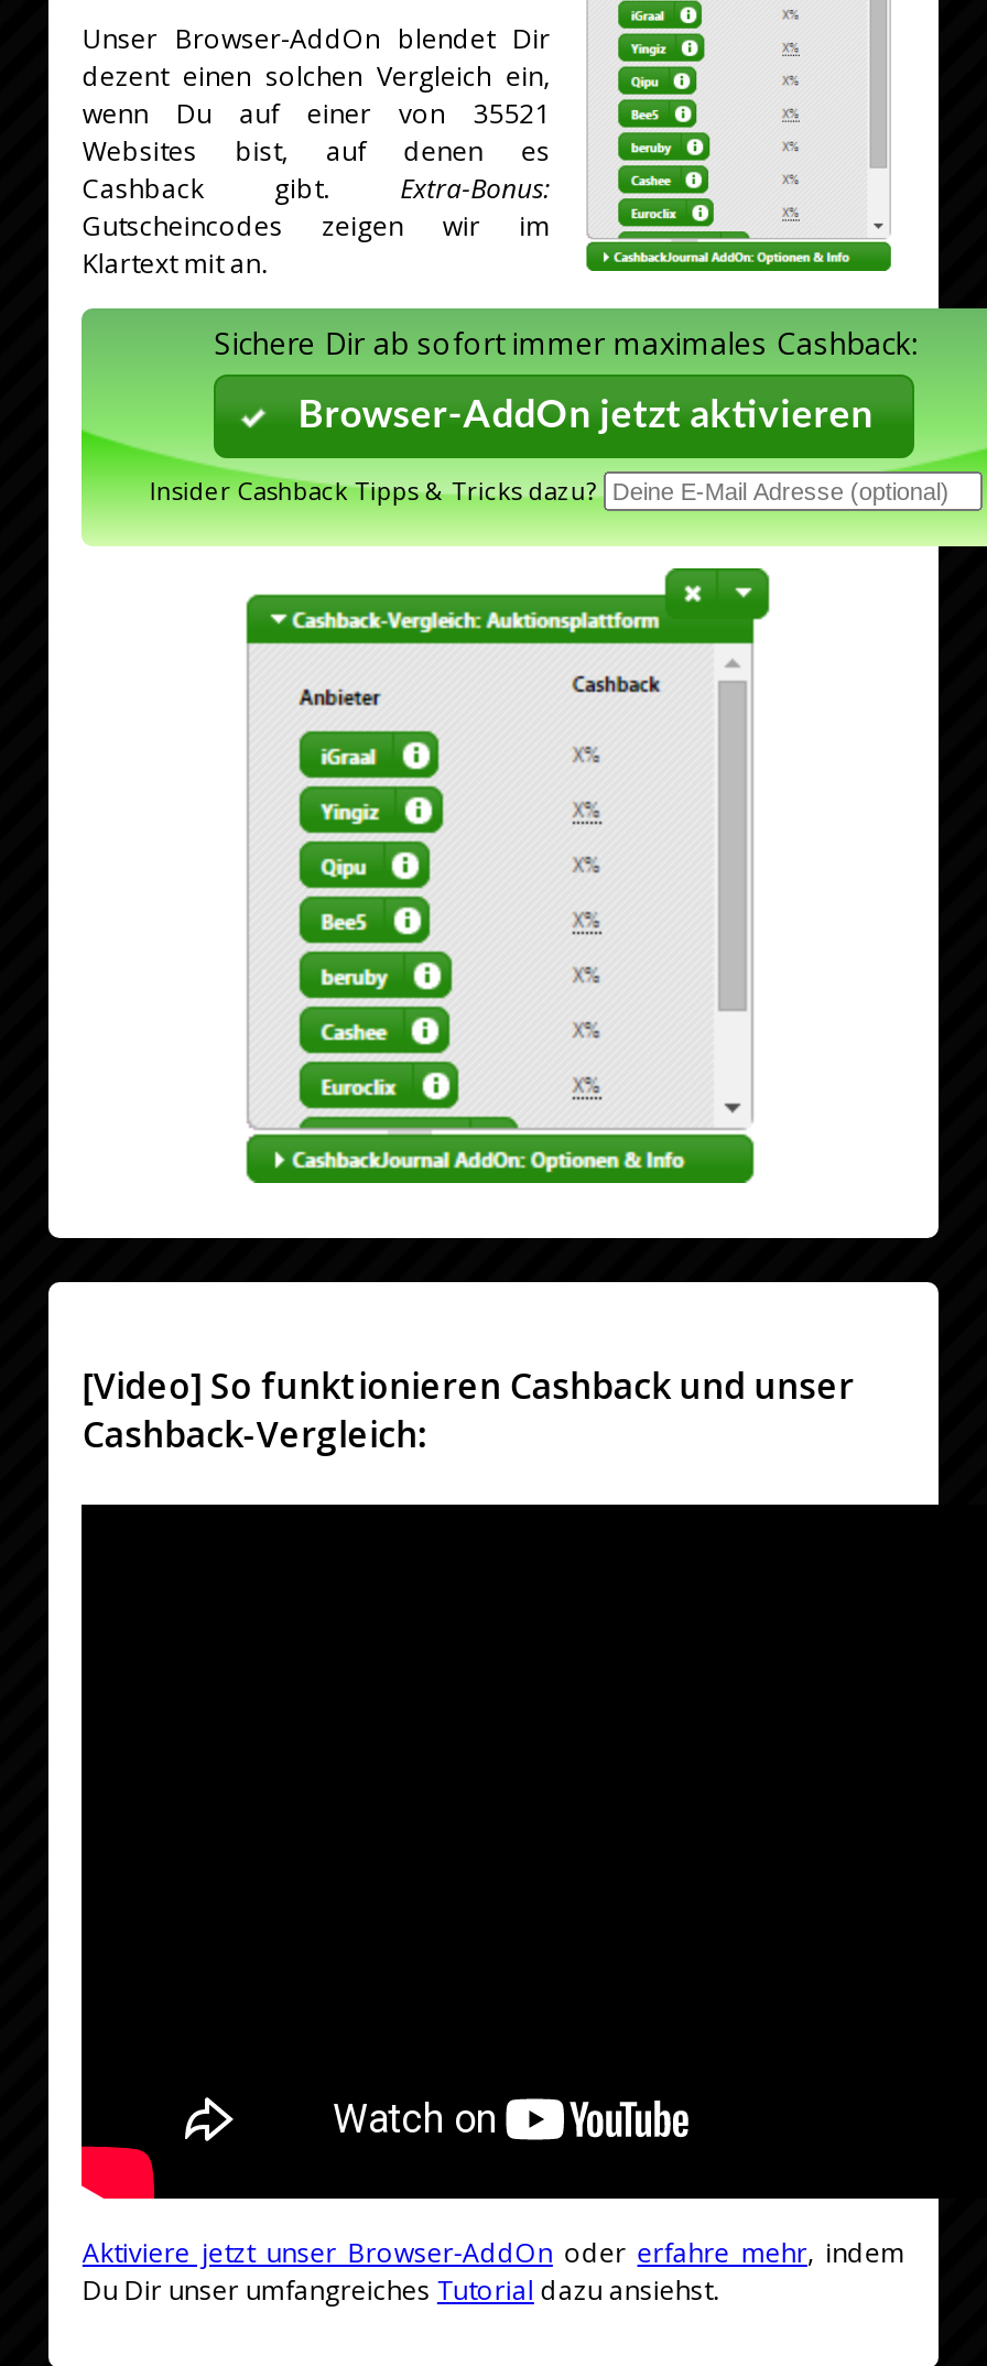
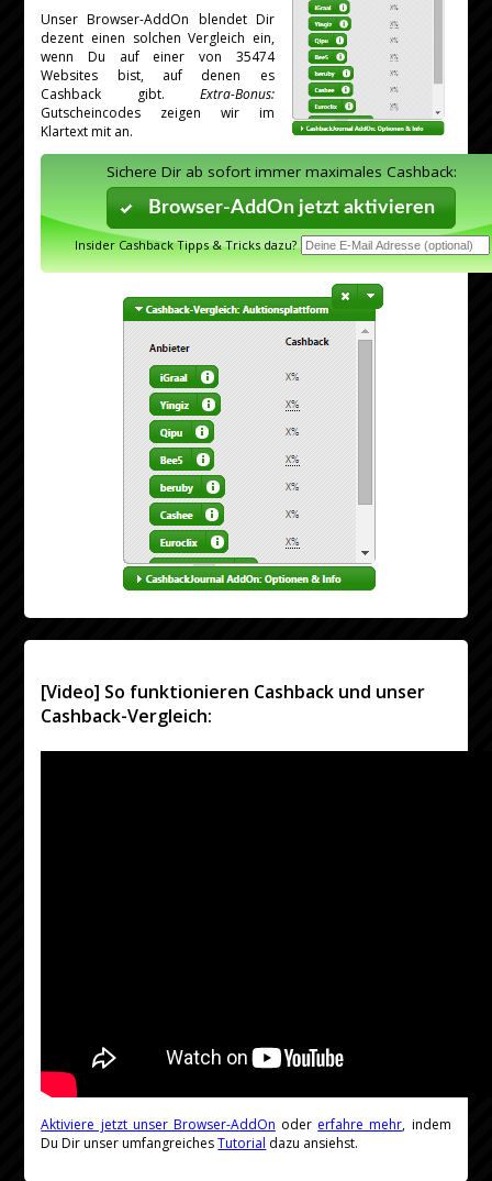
- wenn Du auf einer von 35521
+ wenn Du auf einer von 35474
